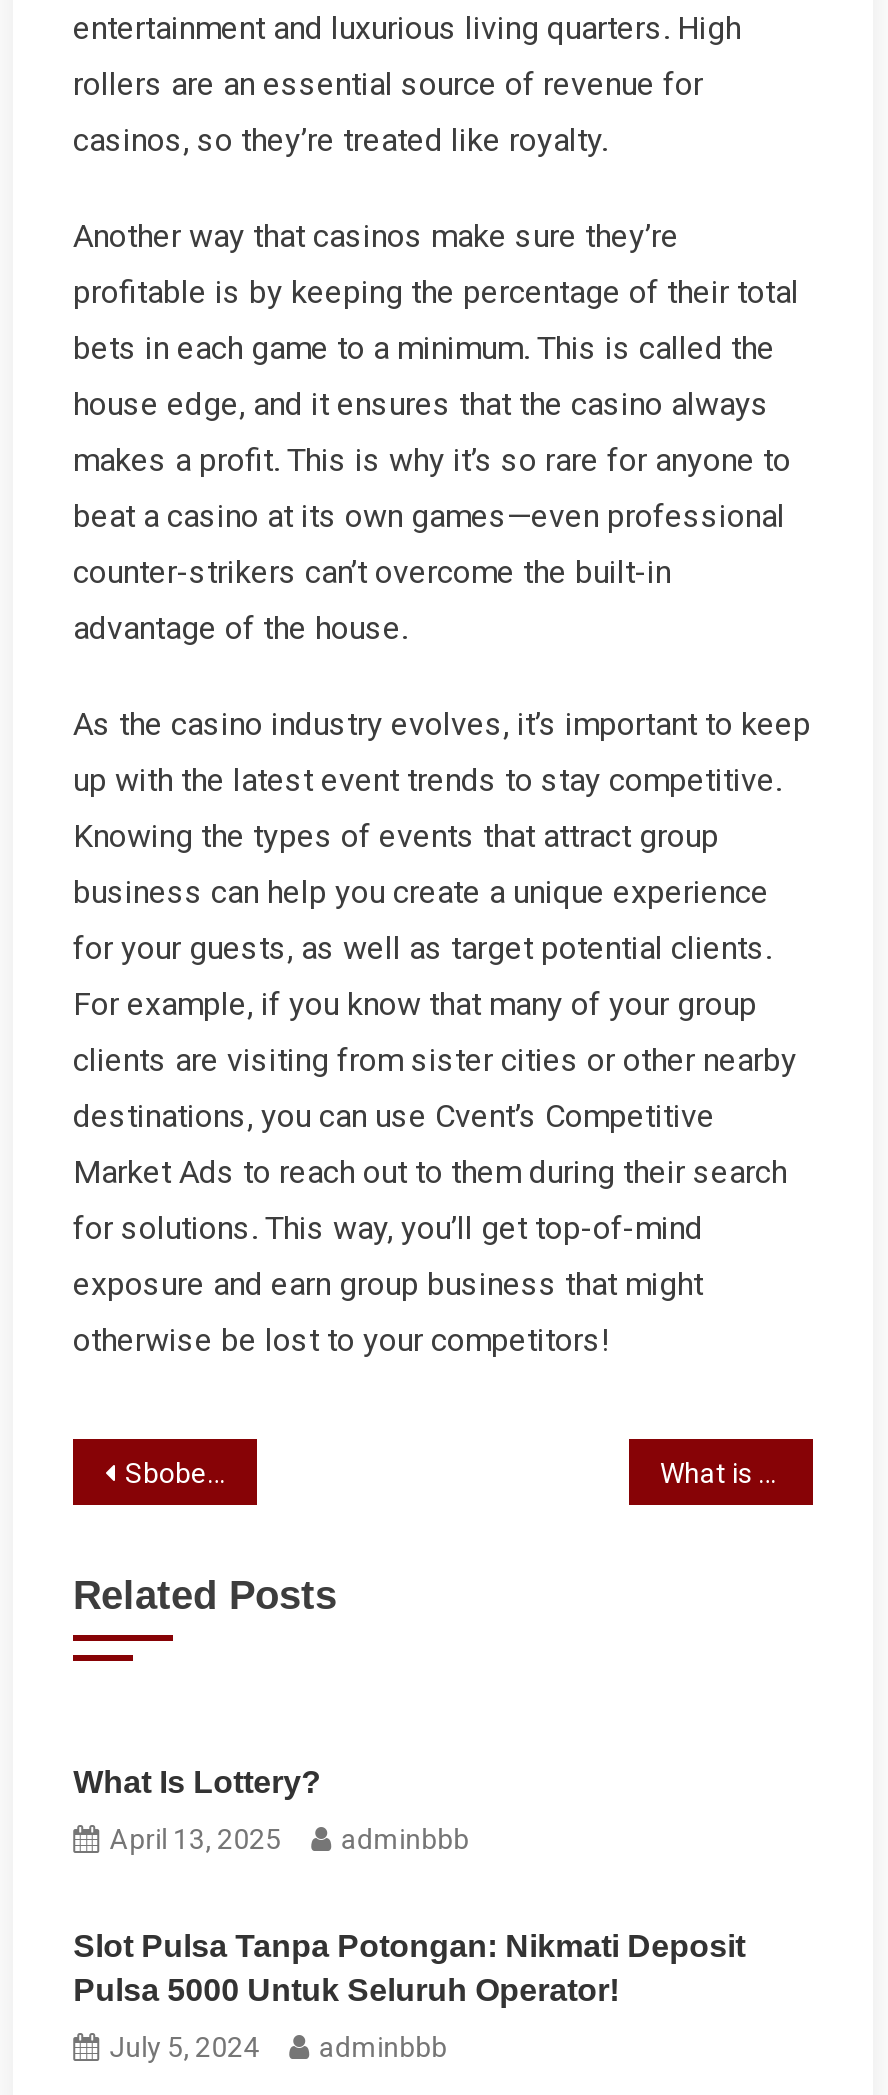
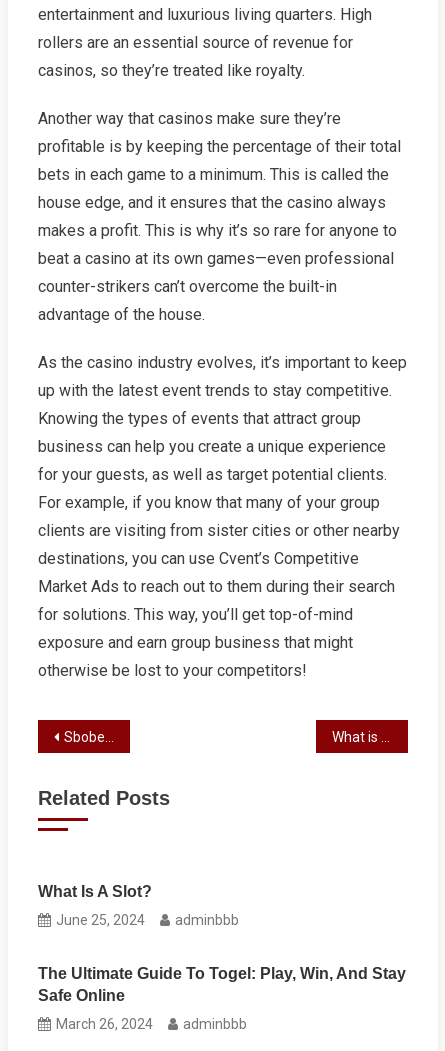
- What Is Lottery?
+ What Is A Slot?

- April 13, 2025 adminbbb
+ June 25, 2024 adminbbb

- Slot Pulsa Tanpa Potongan: Nikmati Deposit
- Pulsa 5000 Untuk Seluruh Operator!
+ The Ultimate Guide To Togel: Play, Win, And Stay
+ Safe Online

- July 5, 2024 adminbbb
+ March 26, 2024 adminbbb
